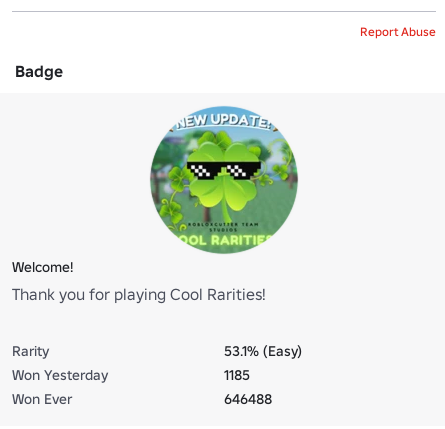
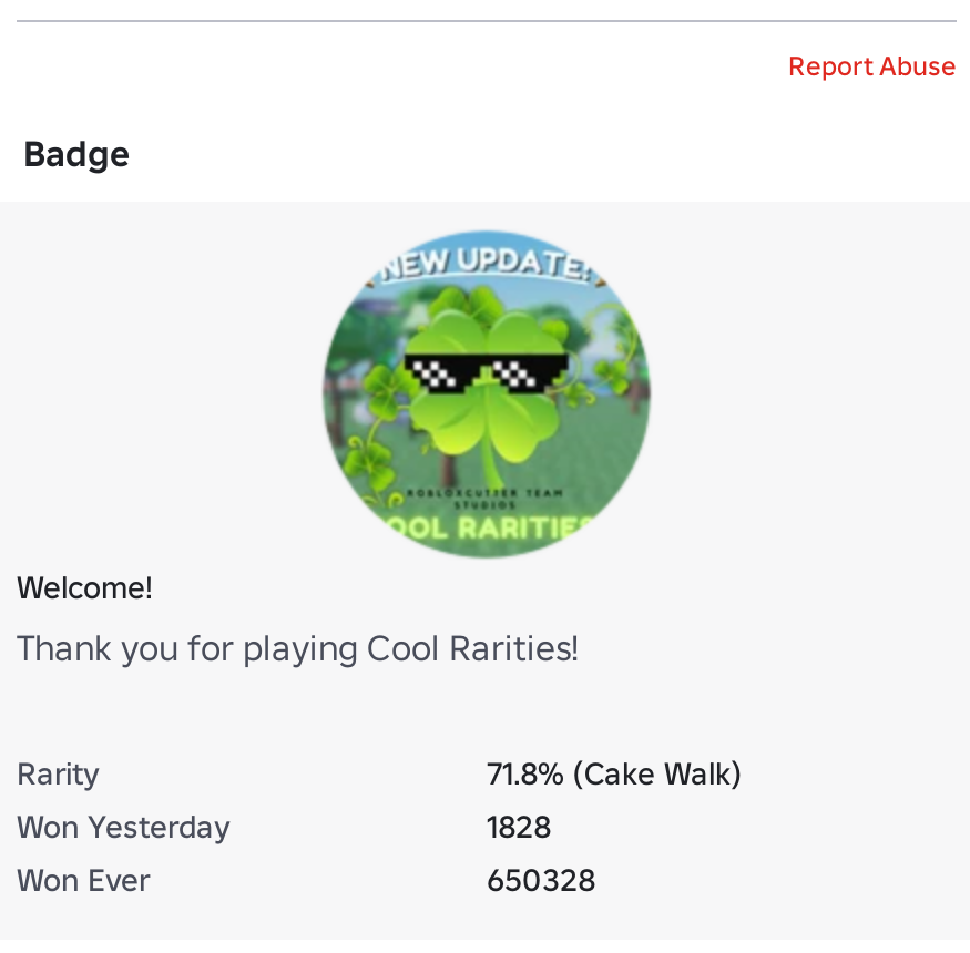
- 53.1% (Easy)
+ 71.8% (Cake Walk)

- 1185
+ 1828

- 646488
+ 650328
